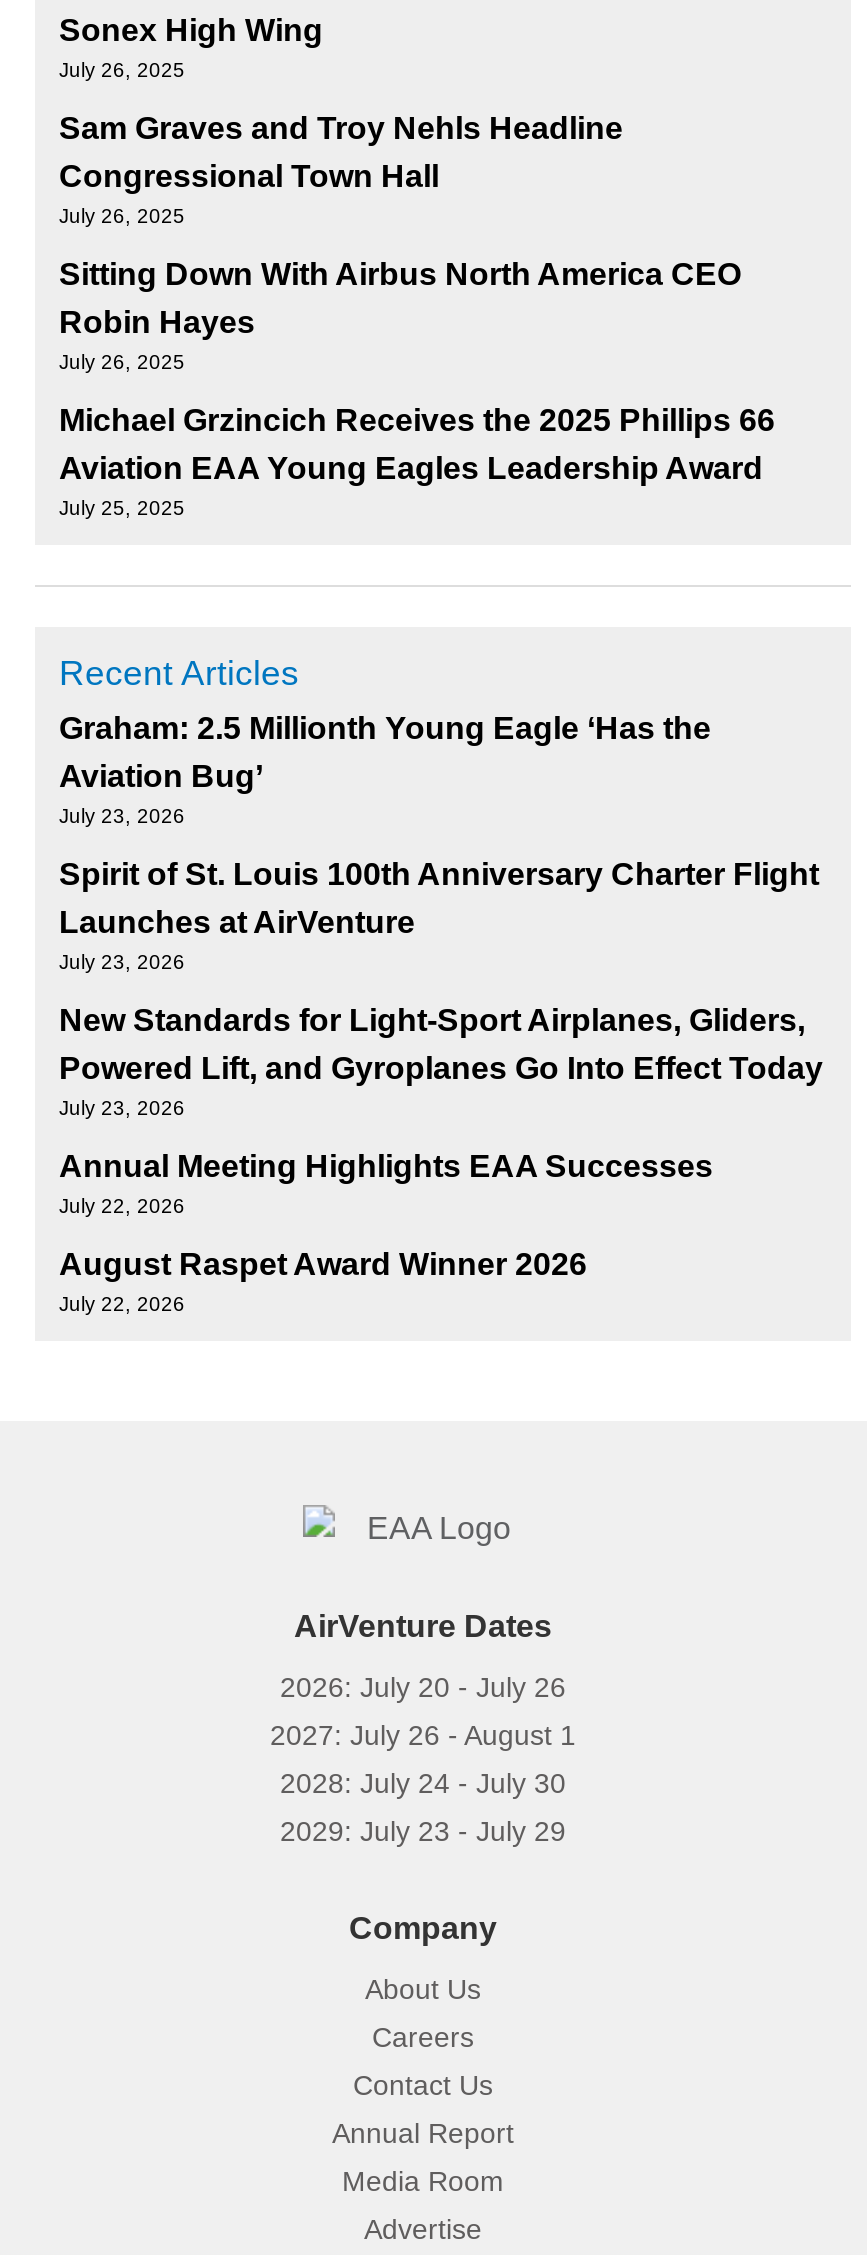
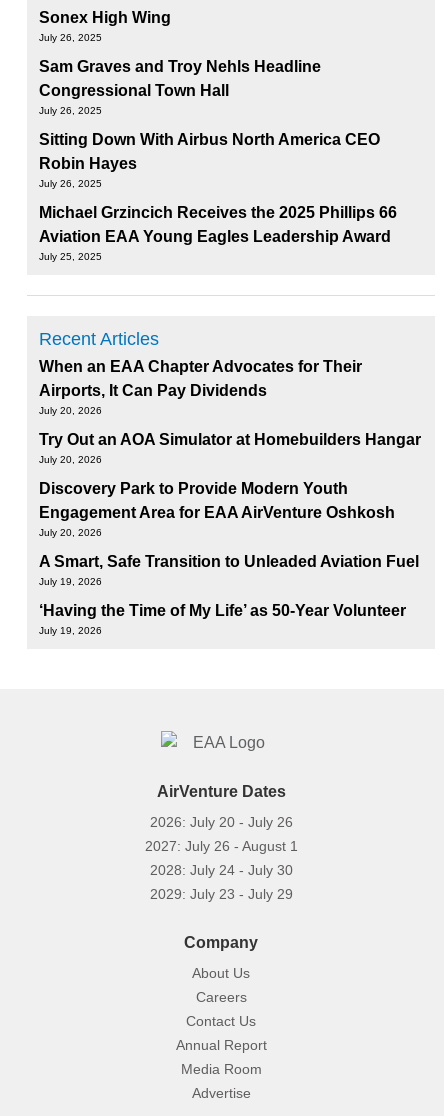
- Graham: 2.5 Millionth Young Eagle ‘Has the
- Aviation Bug’
- July 23, 2026
+ When an EAA Chapter Advocates for Their
+ Airports, It Can Pay Dividends
+ July 20, 2026

- Spirit of St. Louis 100th Anniversary Charter Flight
- Launches at AirVenture
- July 23, 2026
+ Try Out an AOA Simulator at Homebuilders Hangar
+ July 20, 2026

- New Standards for Light-Sport Airplanes, Gliders,
- Powered Lift, and Gyroplanes Go Into Effect Today
- July 23, 2026
+ Discovery Park to Provide Modern Youth
+ Engagement Area for EAA AirVenture Oshkosh
+ July 20, 2026

- Annual Meeting Highlights EAA Successes
- July 22, 2026
+ A Smart, Safe Transition to Unleaded Aviation Fuel
+ July 19, 2026

- August Raspet Award Winner 2026
- July 22, 2026
+ ‘Having the Time of My Life’ as 50-Year Volunteer
+ July 19, 2026
